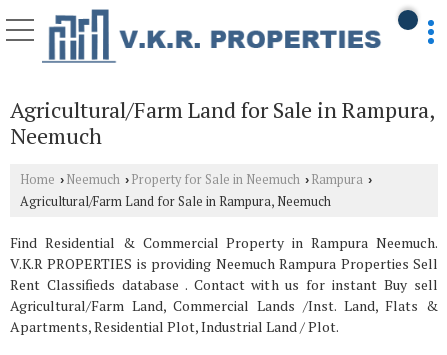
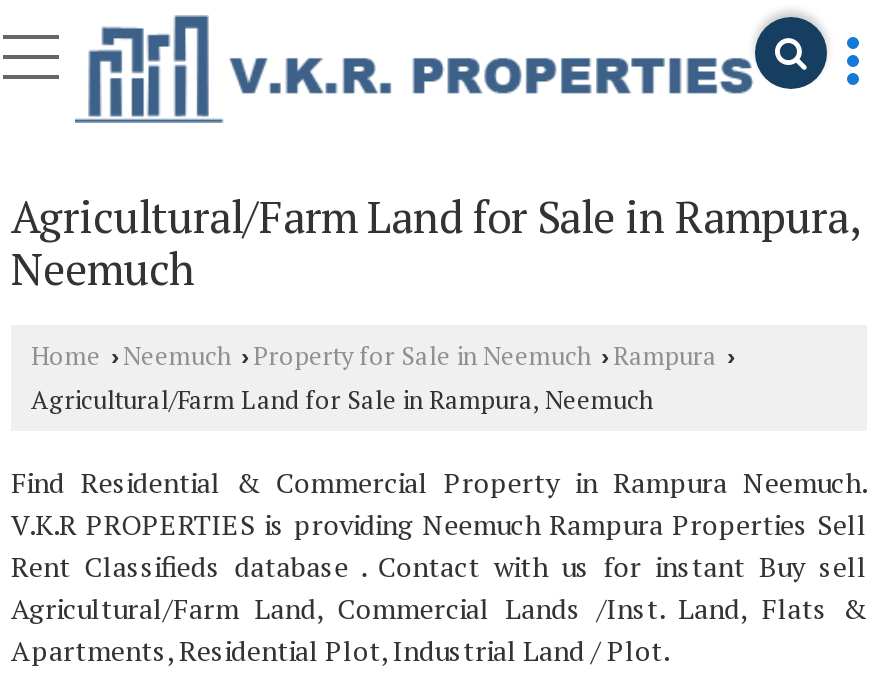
- [image]
+ [image]
